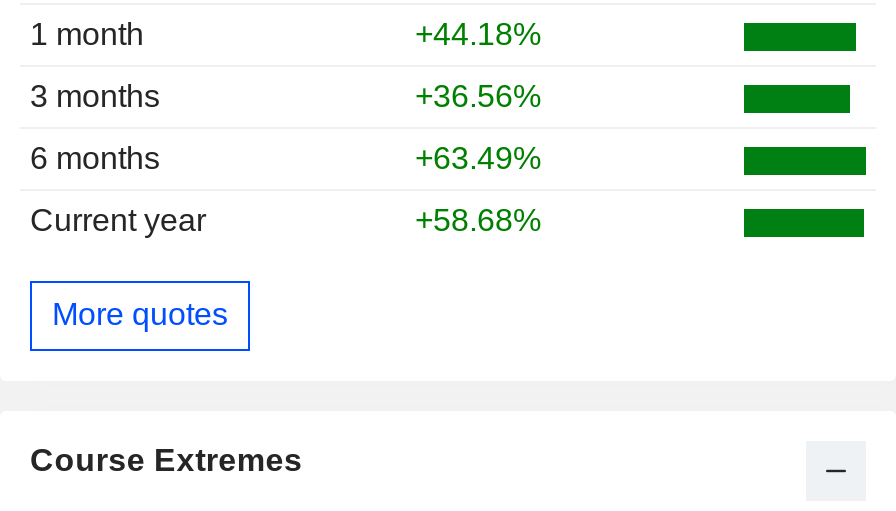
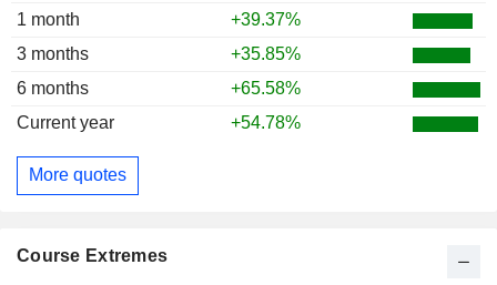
- +44.18%
+ +39.37%

- +36.56%
+ +35.85%

- +63.49%
+ +65.58%

- +58.68%
+ +54.78%
